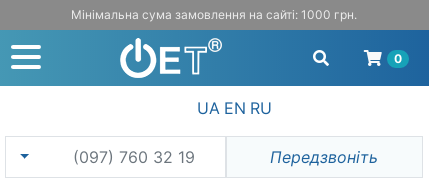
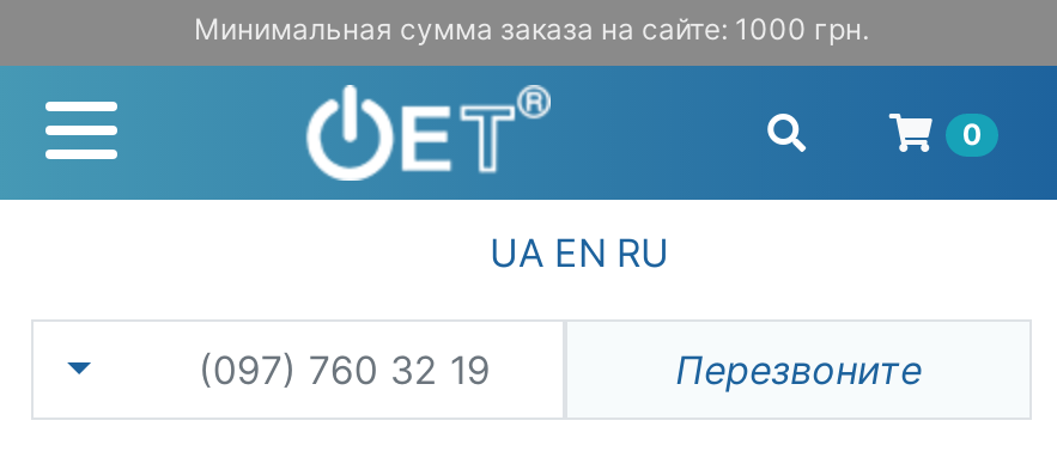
- Мінімальна сума замовлення на сайті: 1000 грн.
+ Минимальная сумма заказа на сайте: 1000 грн.

- Передзвоніть
+ Перезвоните
